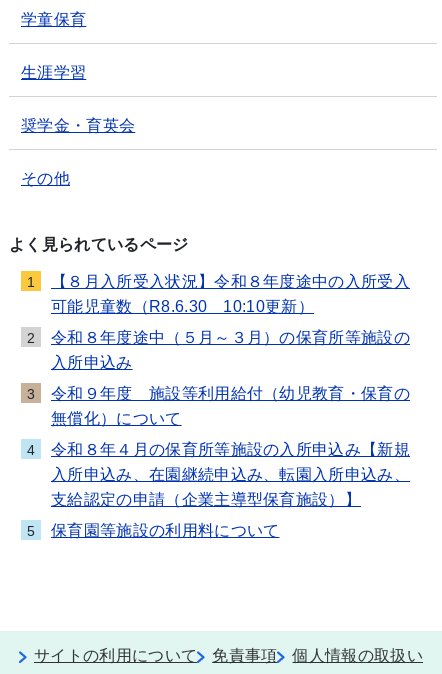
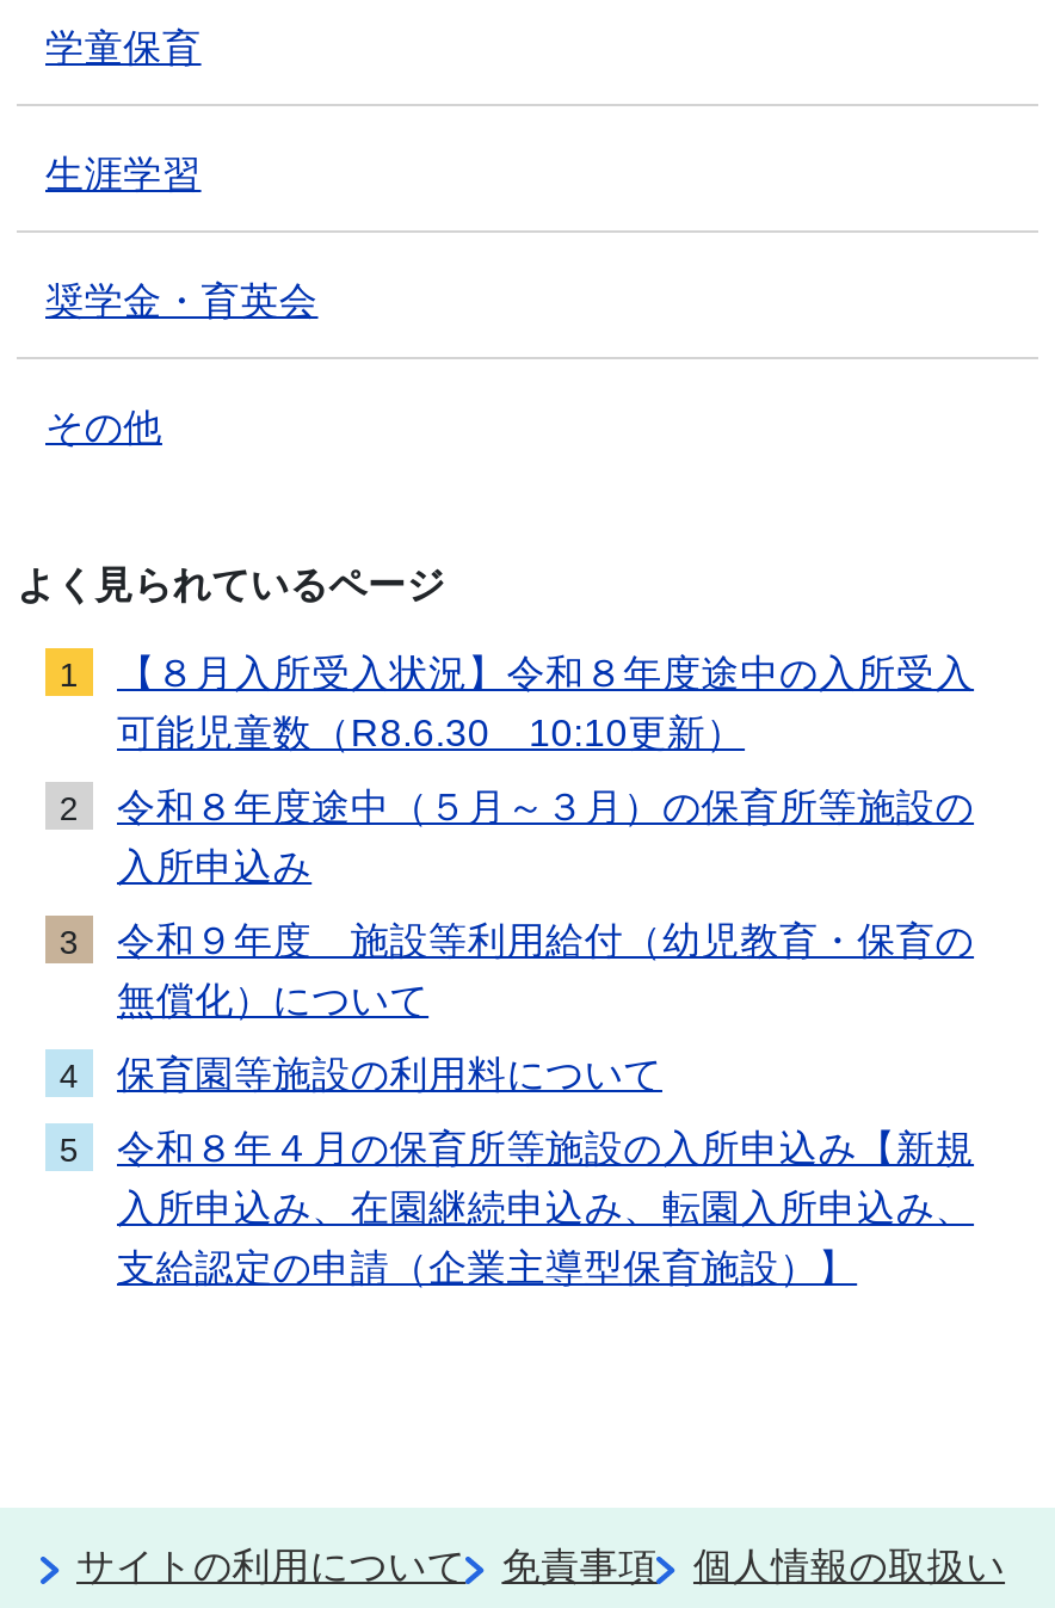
moved down: 令和８年４月の保育所等施設の入所申込み【新規 | 支給認定の申請（企業主導型保育施設）】

moved up: 5 | 保育園等施設の利用料について
